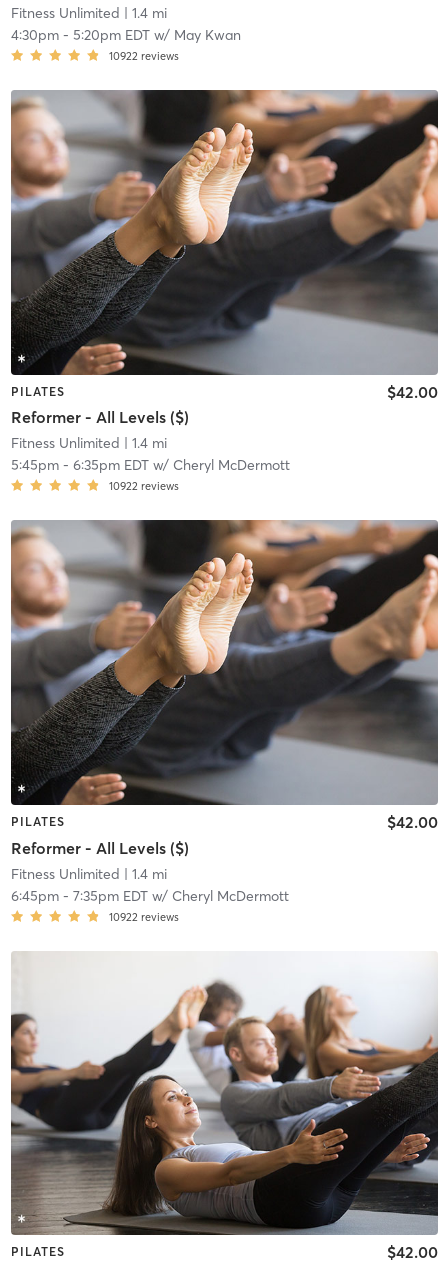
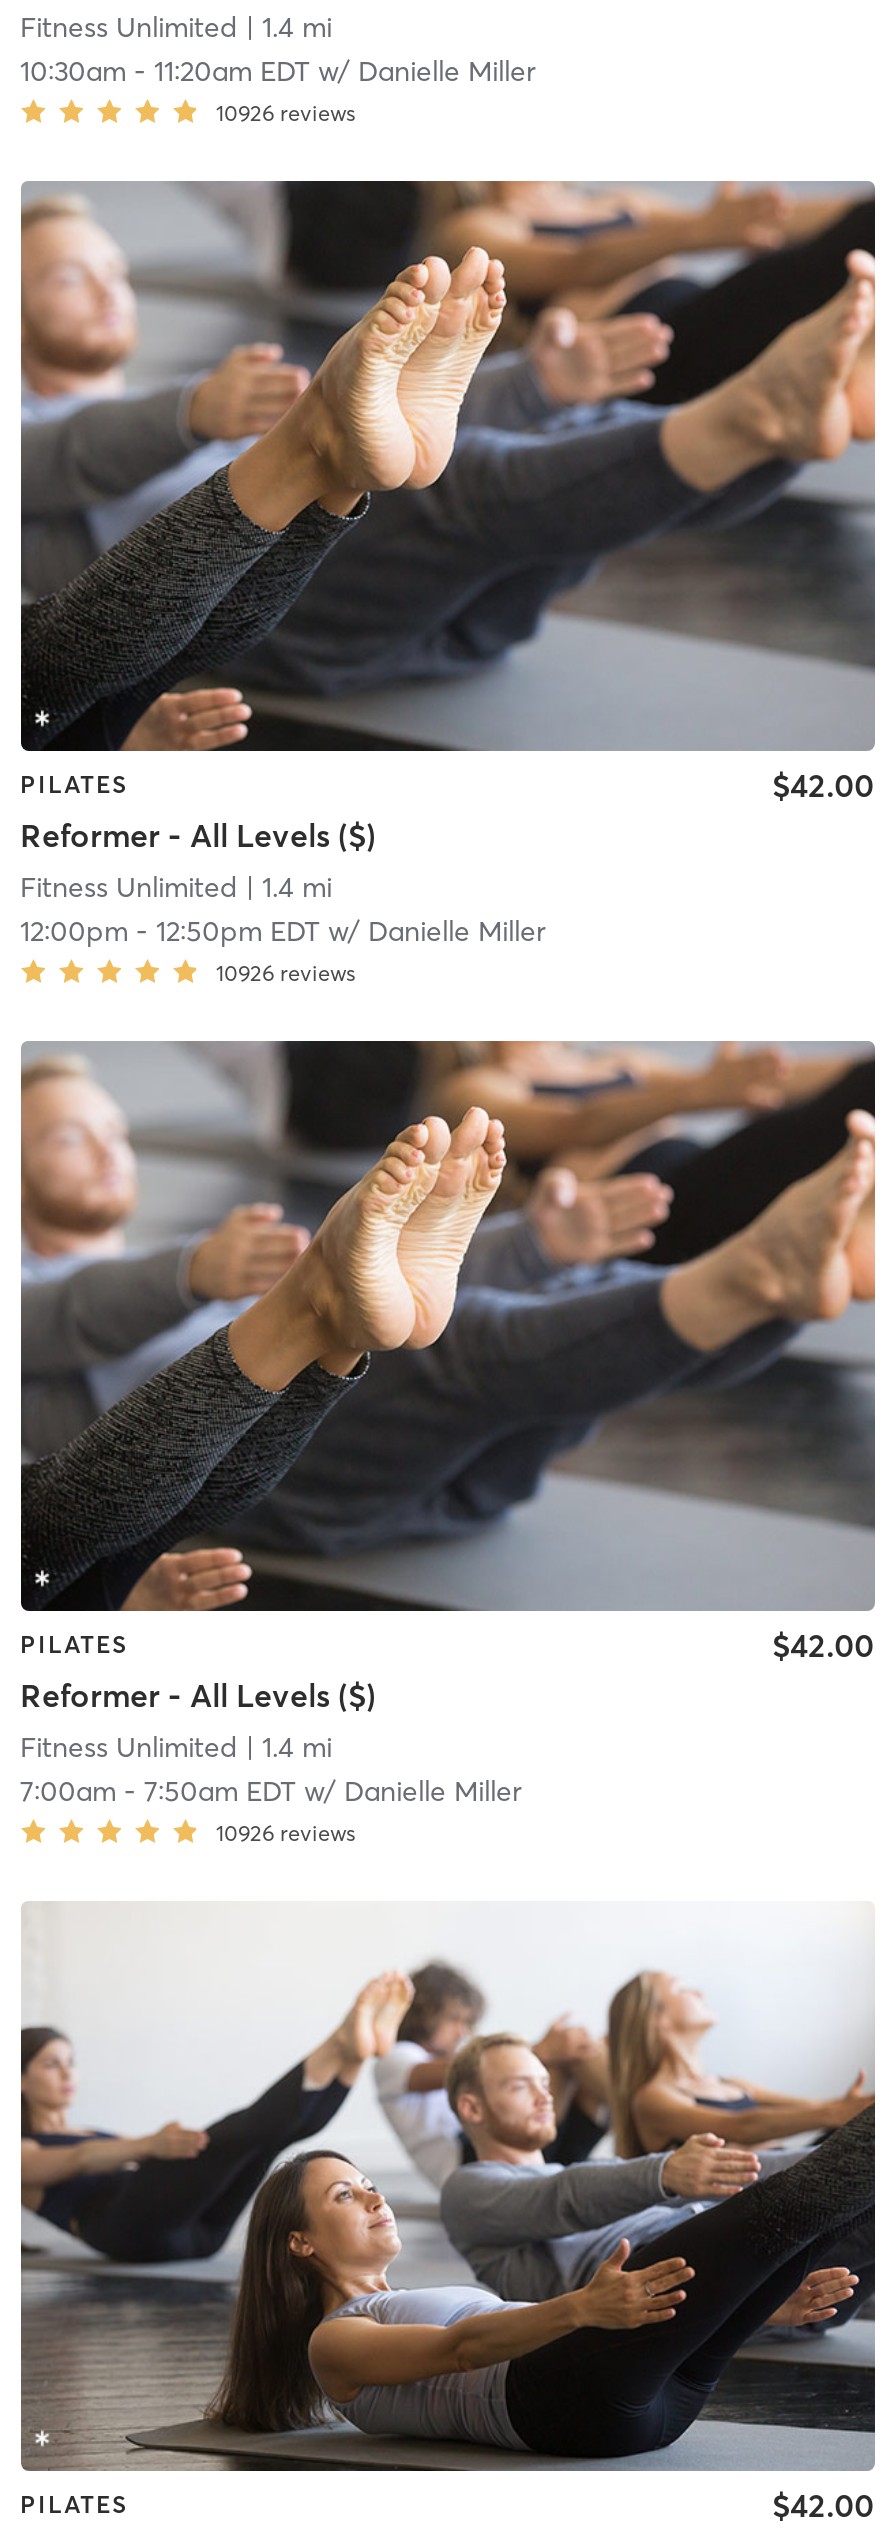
- 4:30pm - 5:20pm EDT w/ May Kwan
+ 10:30am - 11:20am EDT w/ Danielle Miller

- 10922 reviews
+ 10926 reviews

- 5:45pm - 6:35pm EDT w/ Cheryl McDermott
+ 12:00pm - 12:50pm EDT w/ Danielle Miller

- 10922 reviews
+ 10926 reviews

- 6:45pm - 7:35pm EDT w/ Cheryl McDermott
+ 7:00am - 7:50am EDT w/ Danielle Miller

- 10922 reviews
+ 10926 reviews
